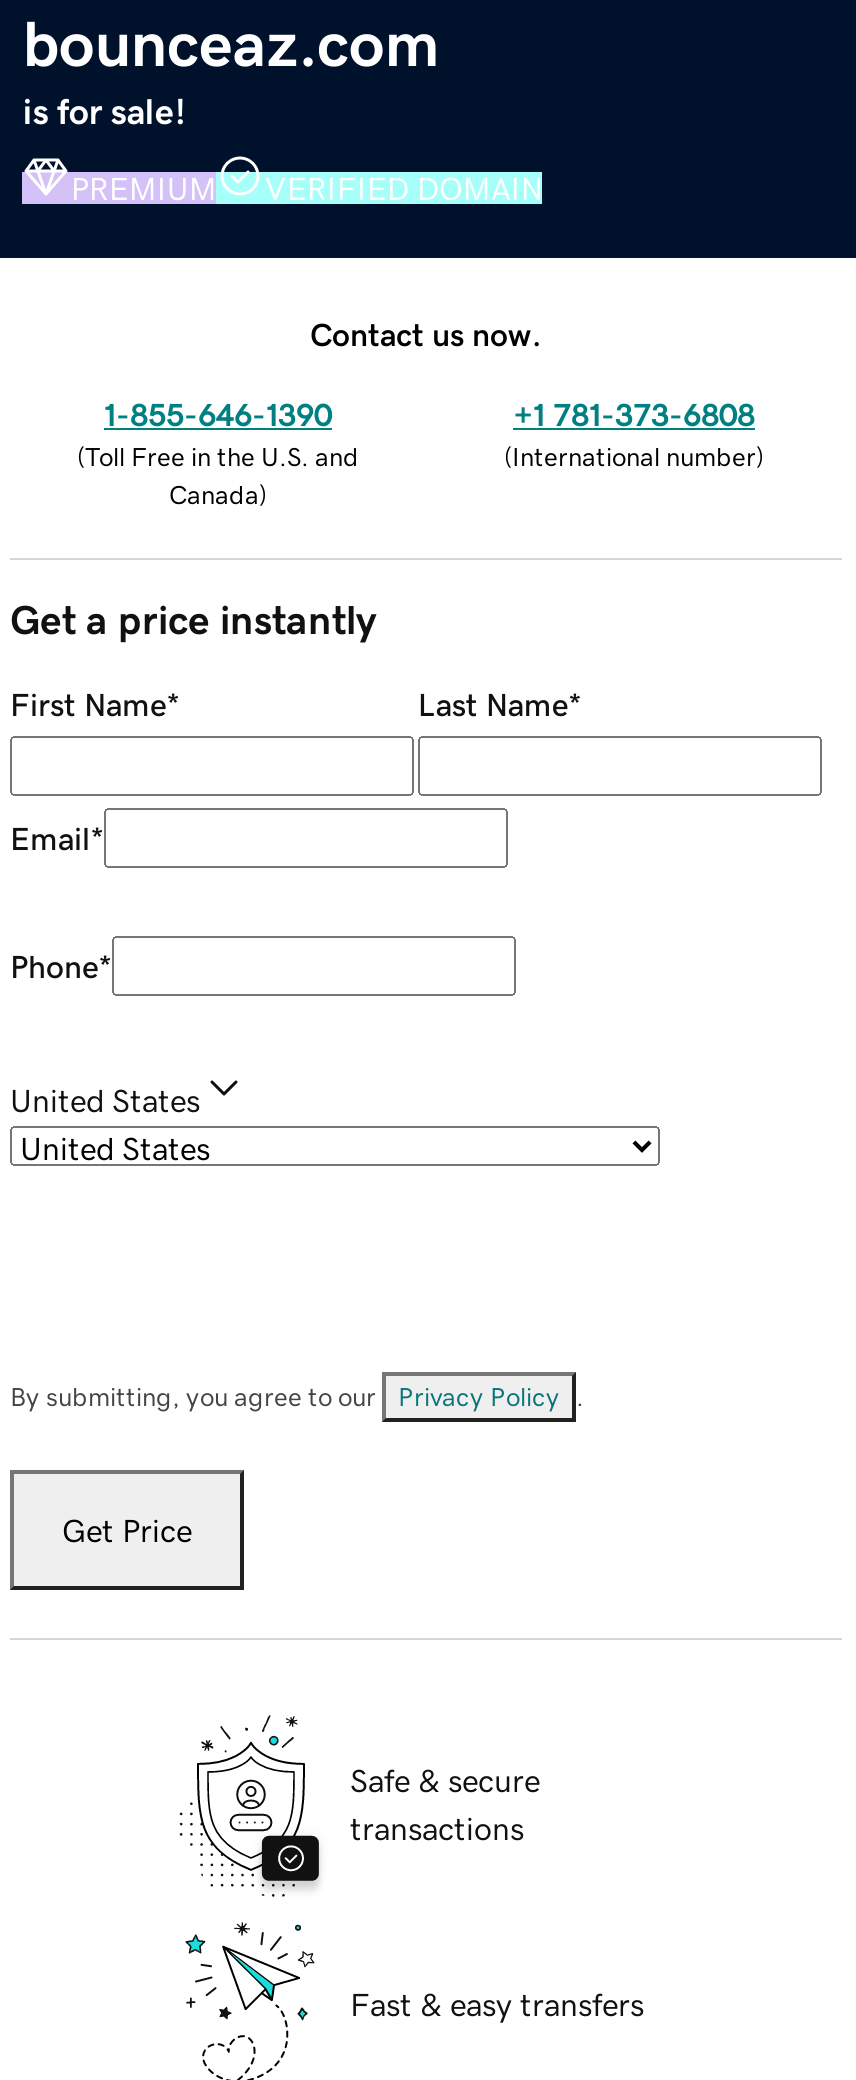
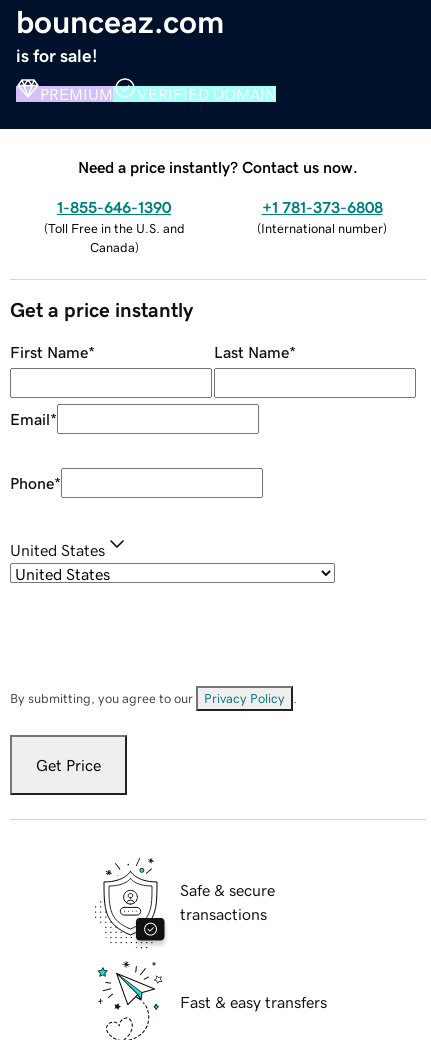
- Contact us now.
+ Need a price instantly? Contact us now.
